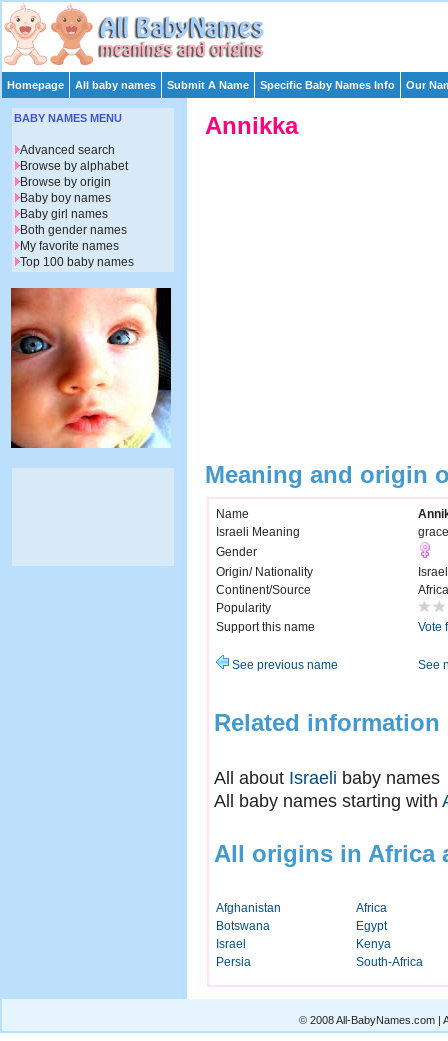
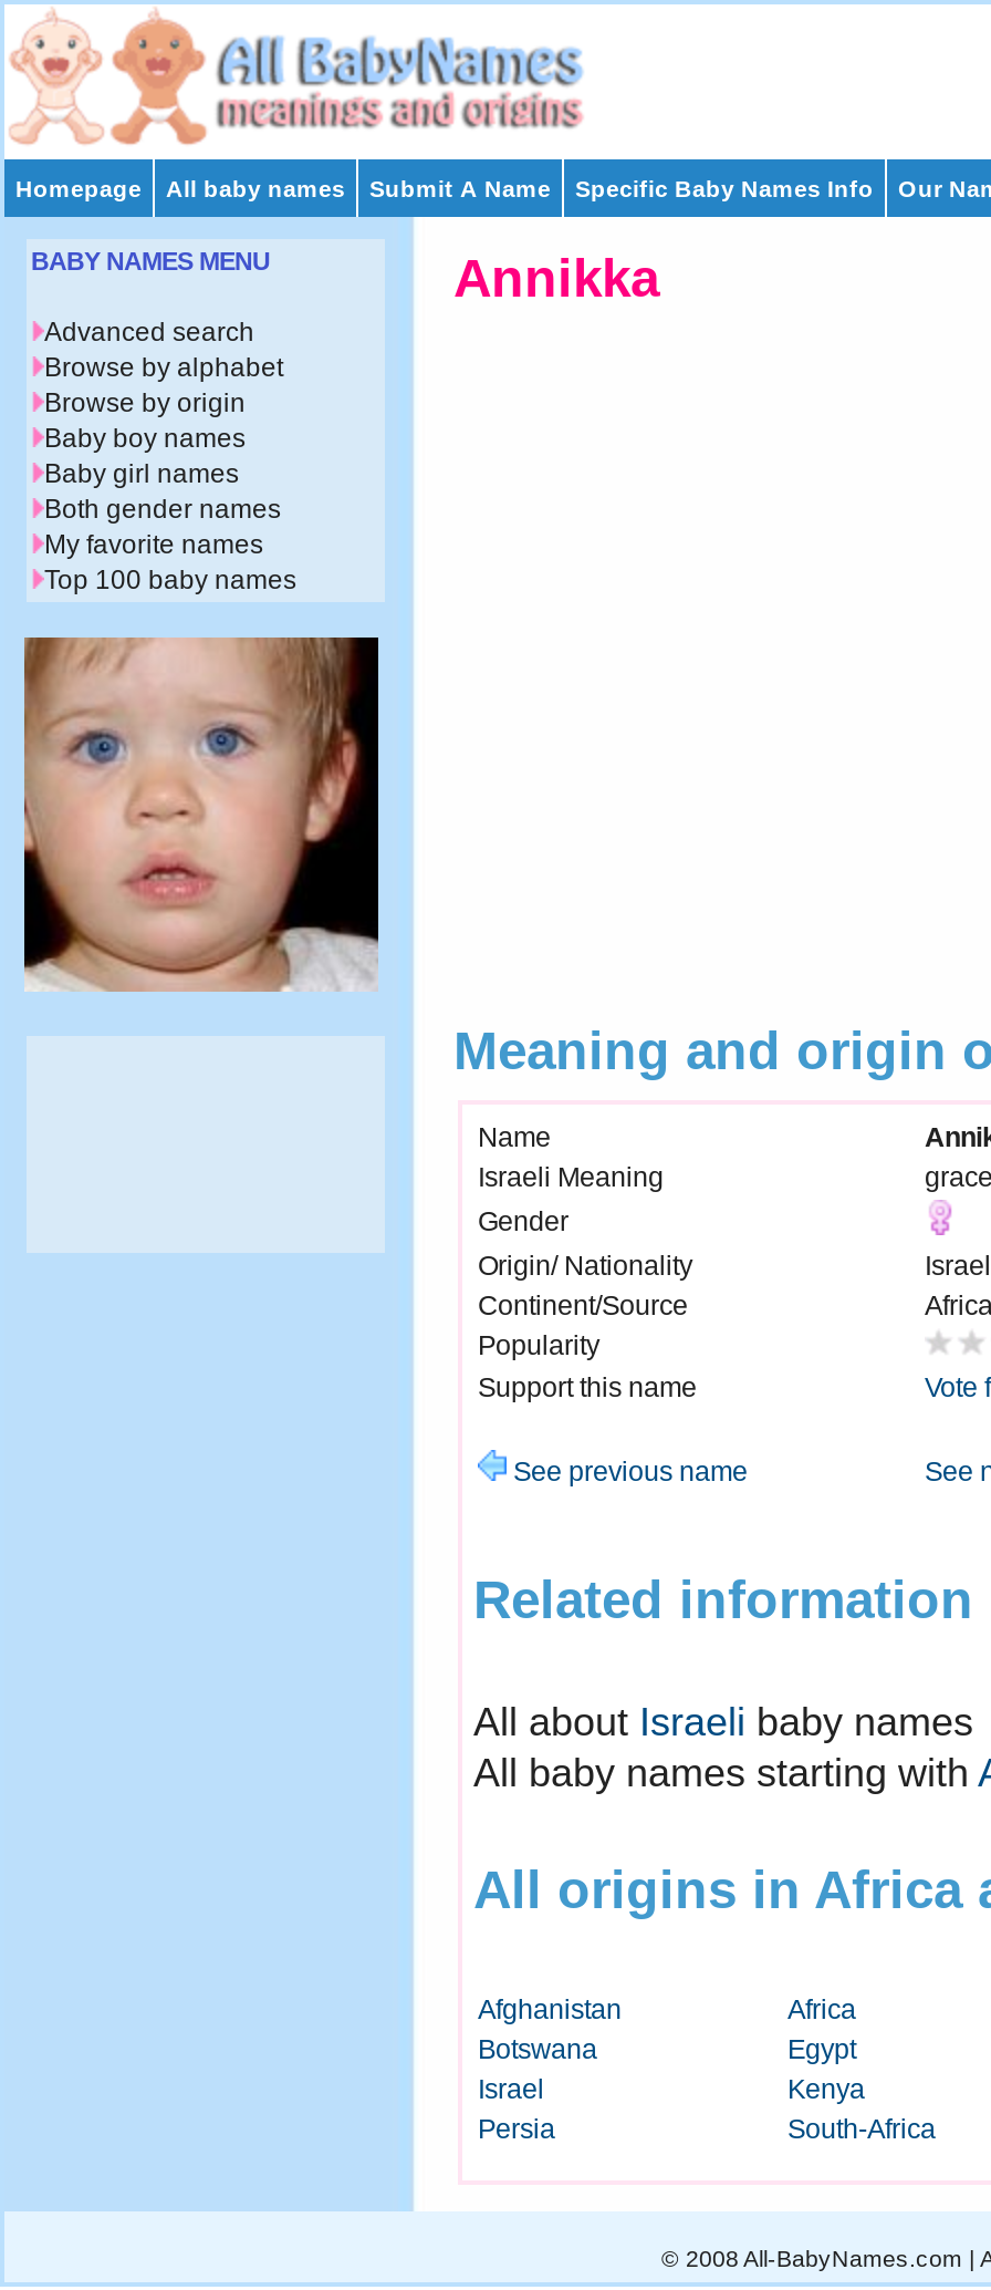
- [image]
+ [image]
